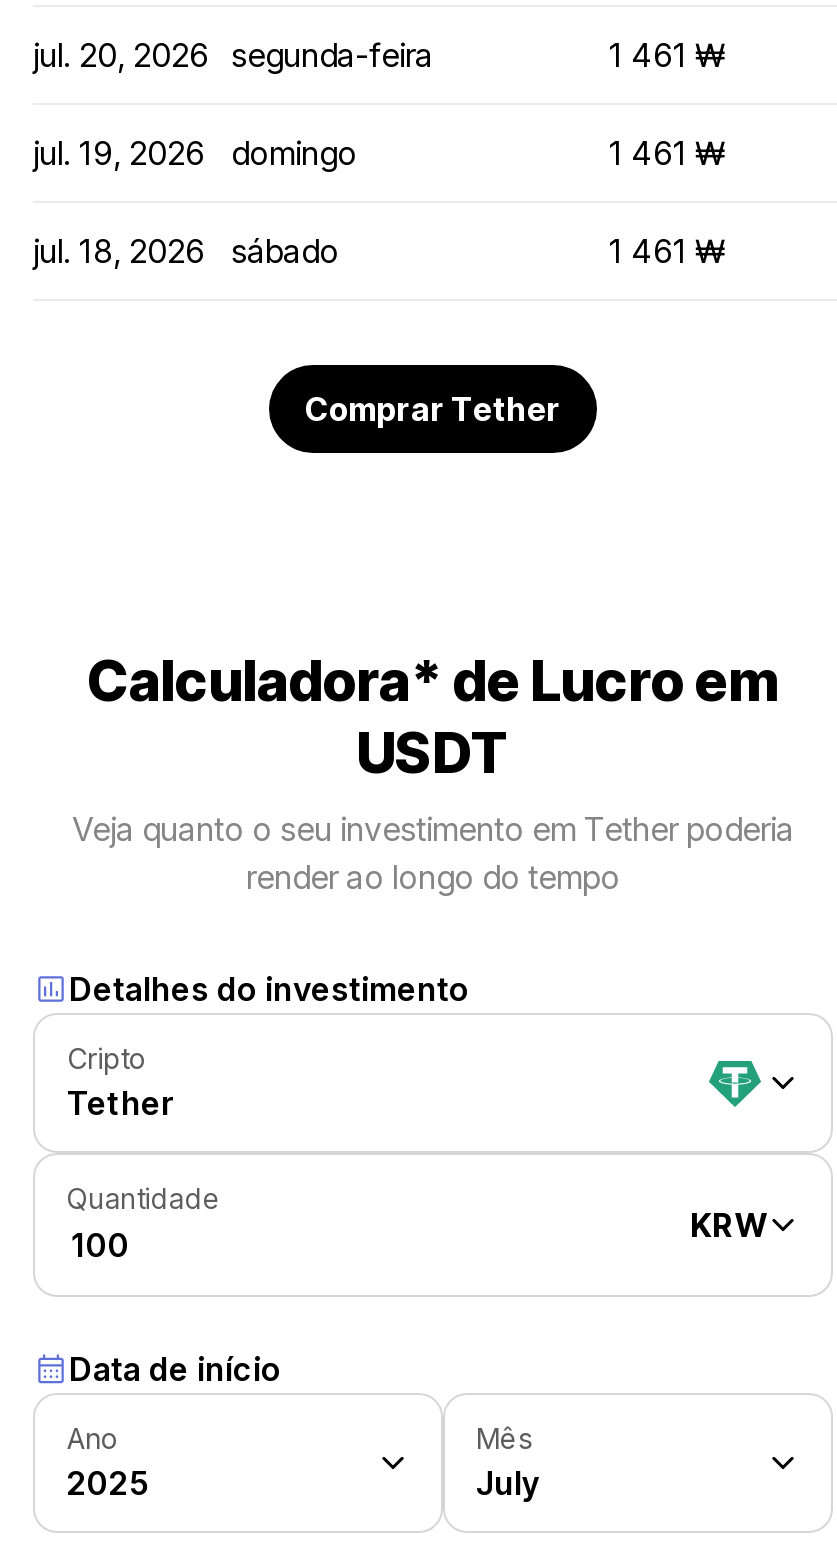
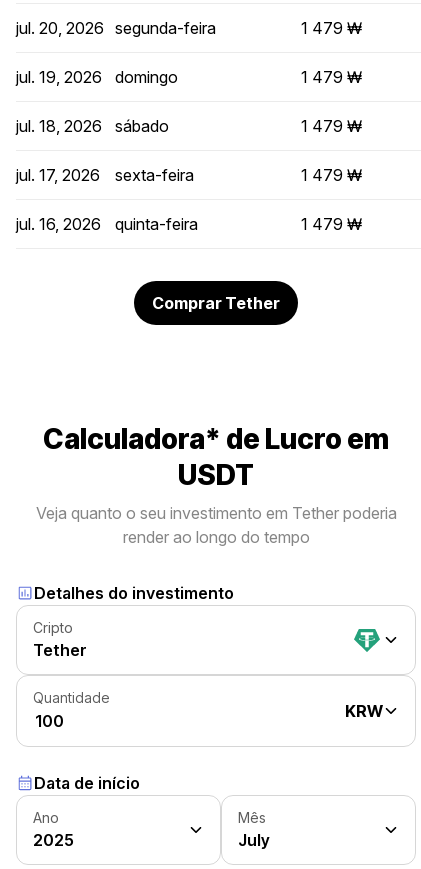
- 1 461 ₩
+ 1 479 ₩

- 1 461 ₩
+ 1 479 ₩

- 1 461 ₩
+ 1 479 ₩
+ jul. 17, 2026
+ sexta-feira
+ 1 479 ₩
+ jul. 16, 2026
+ quinta-feira
+ 1 479 ₩
